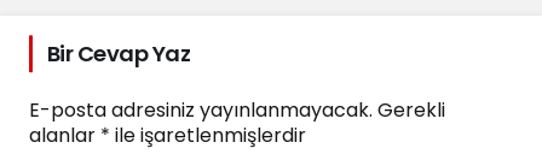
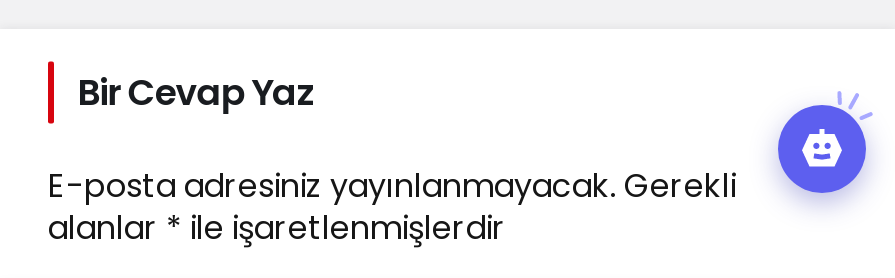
+ [image]
